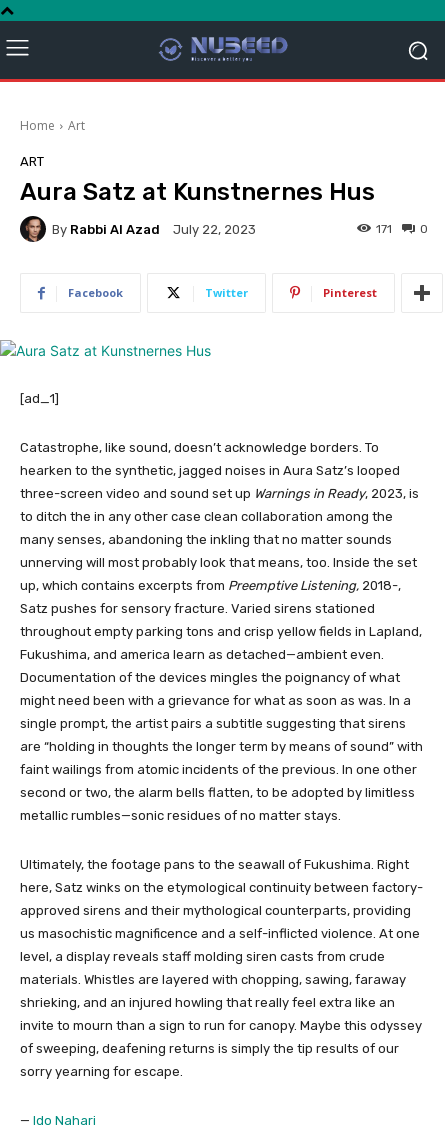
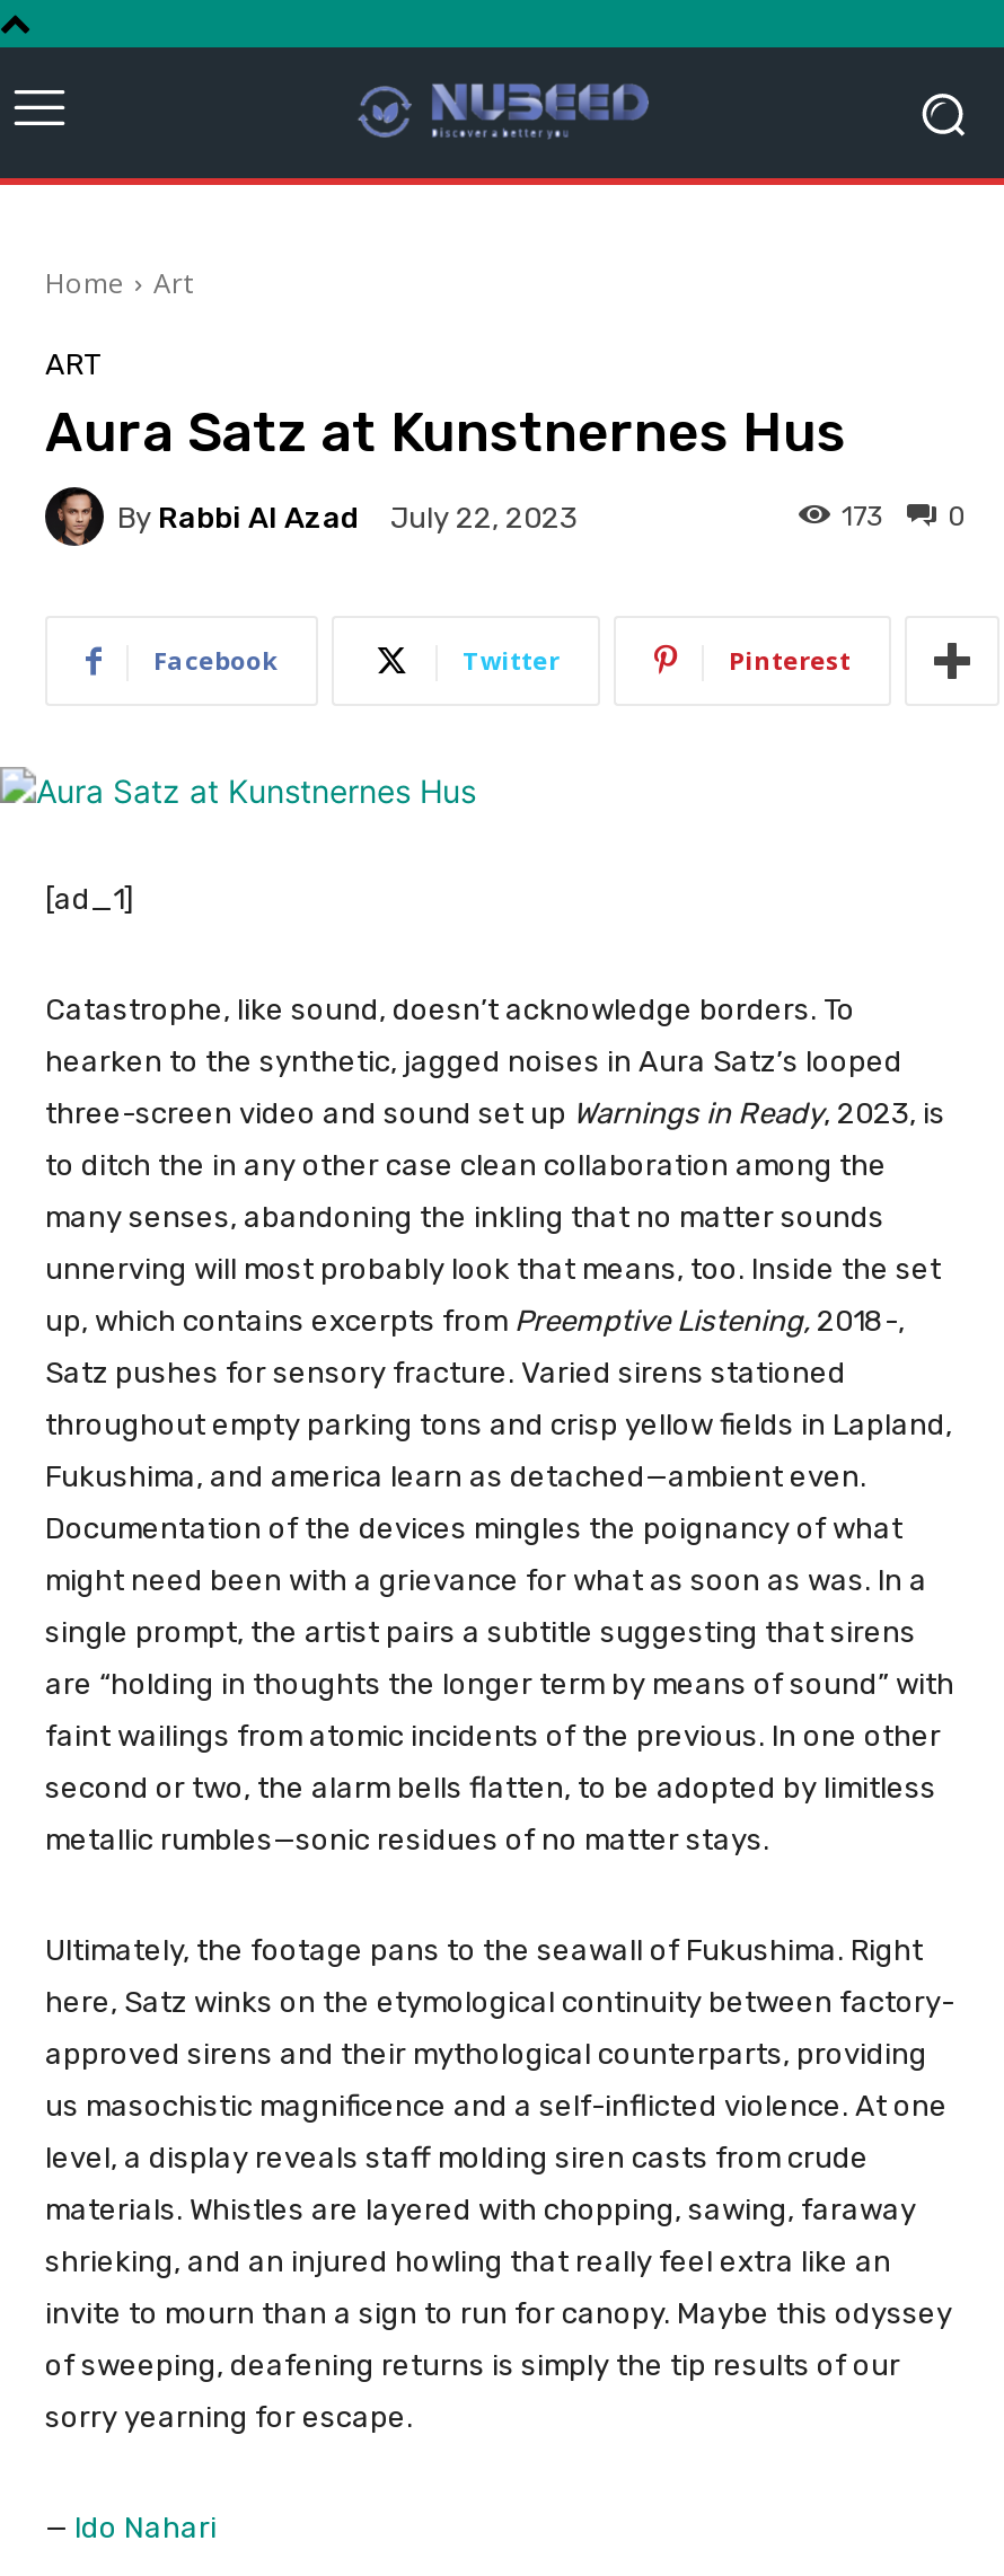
- 171 0
+ 173 0
